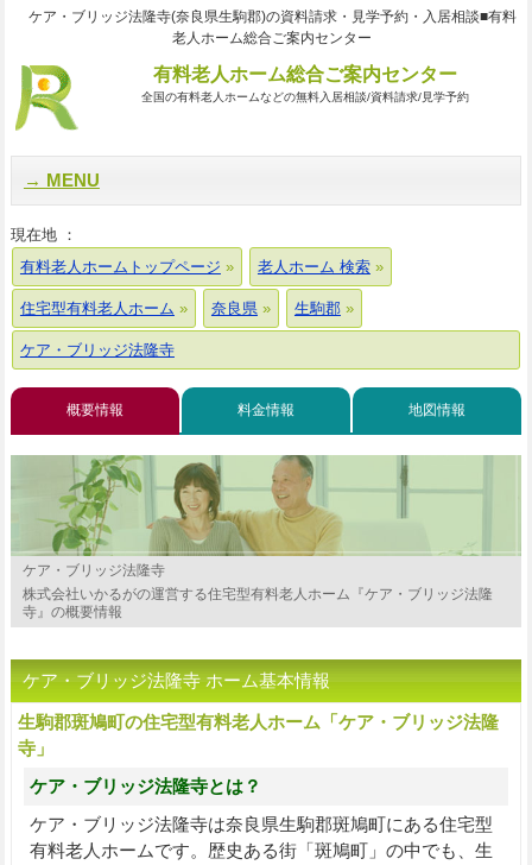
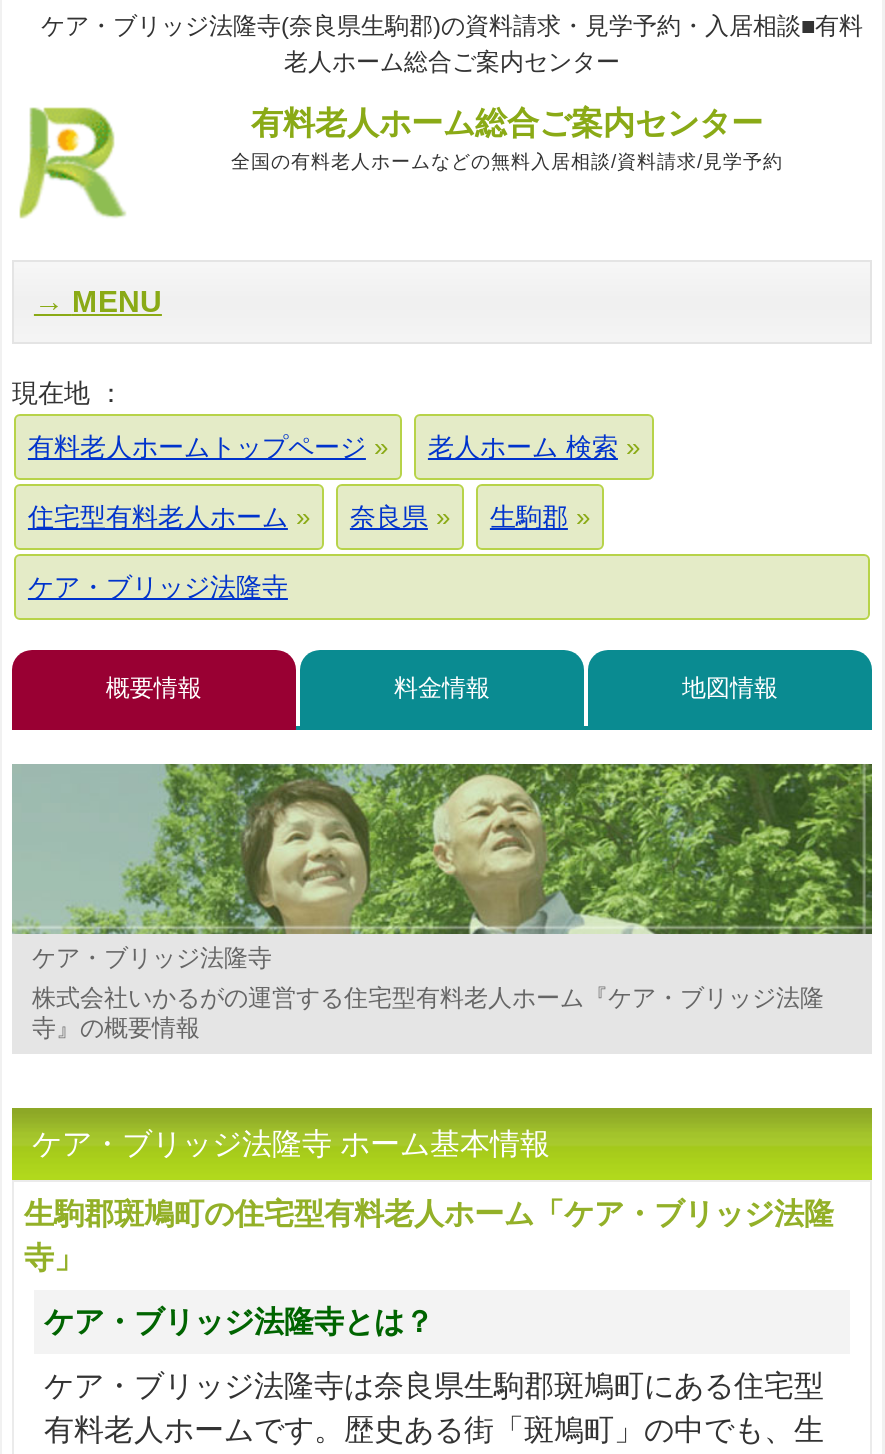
- [image]
+ [image]
